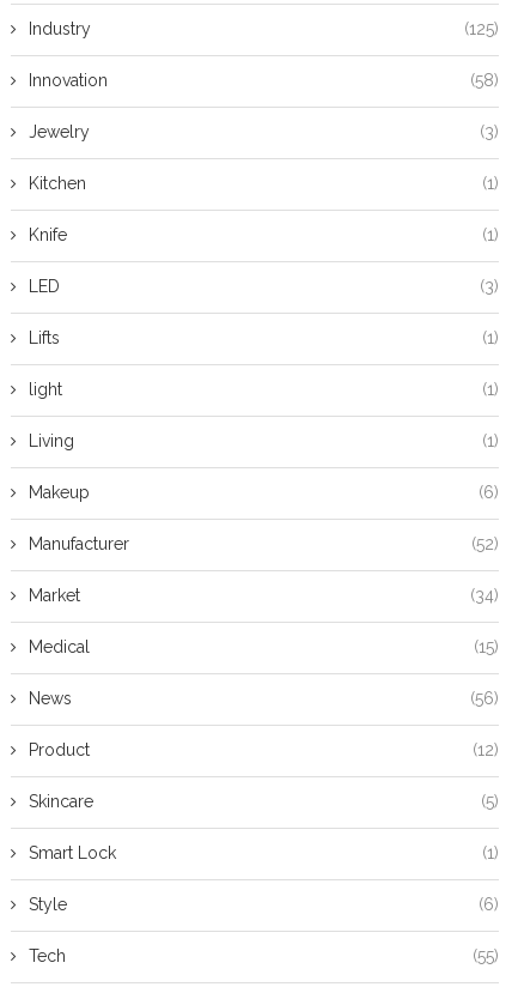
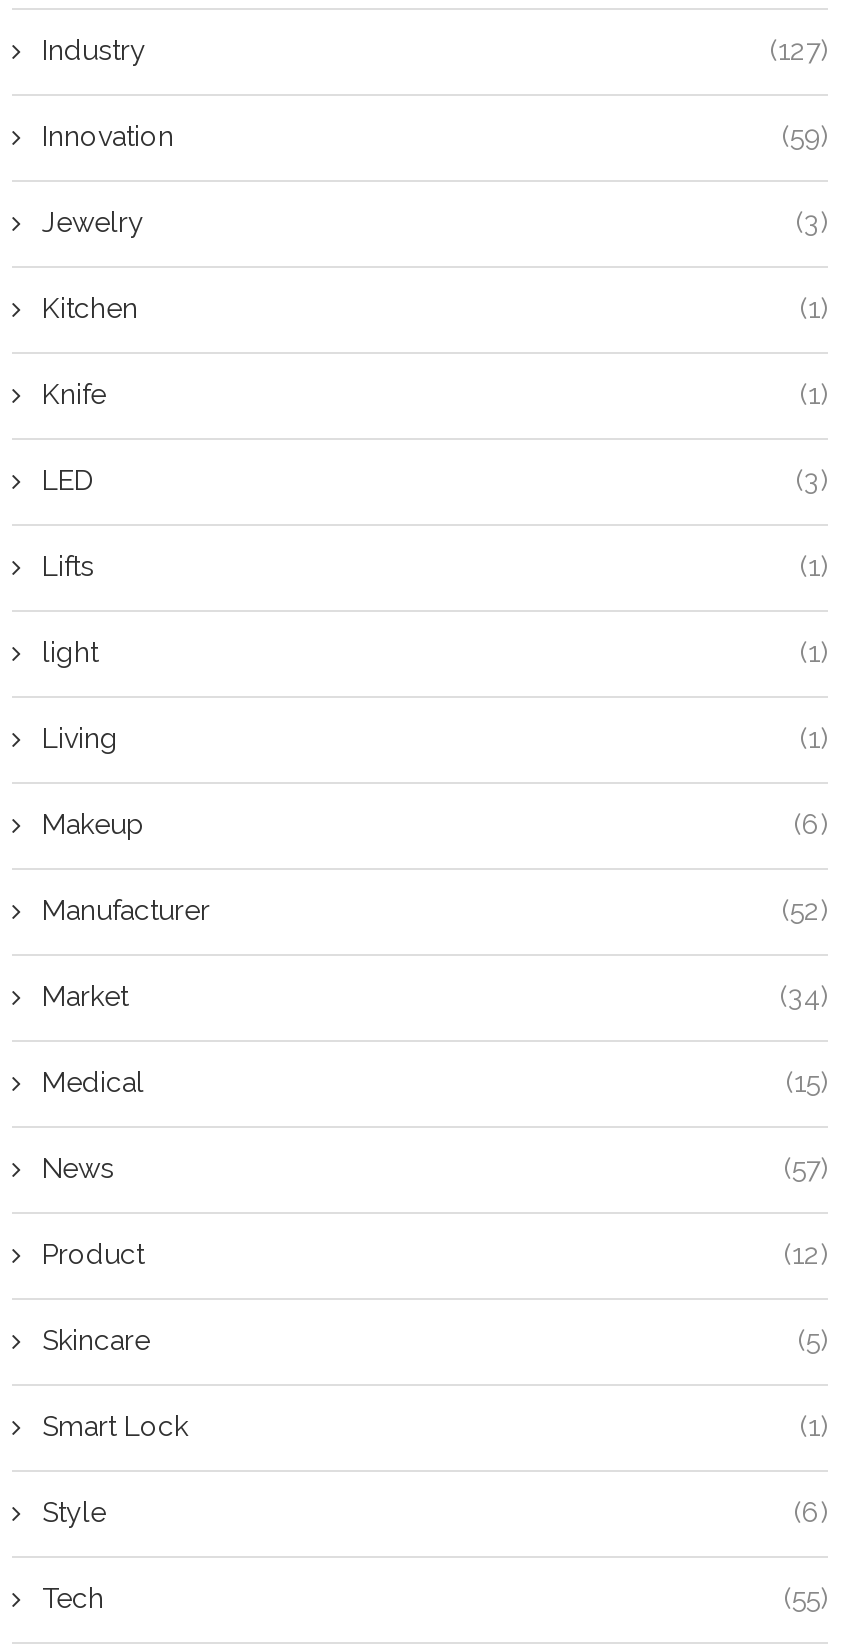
- (125)
+ (127)

- (58)
+ (59)

- (56)
+ (57)
